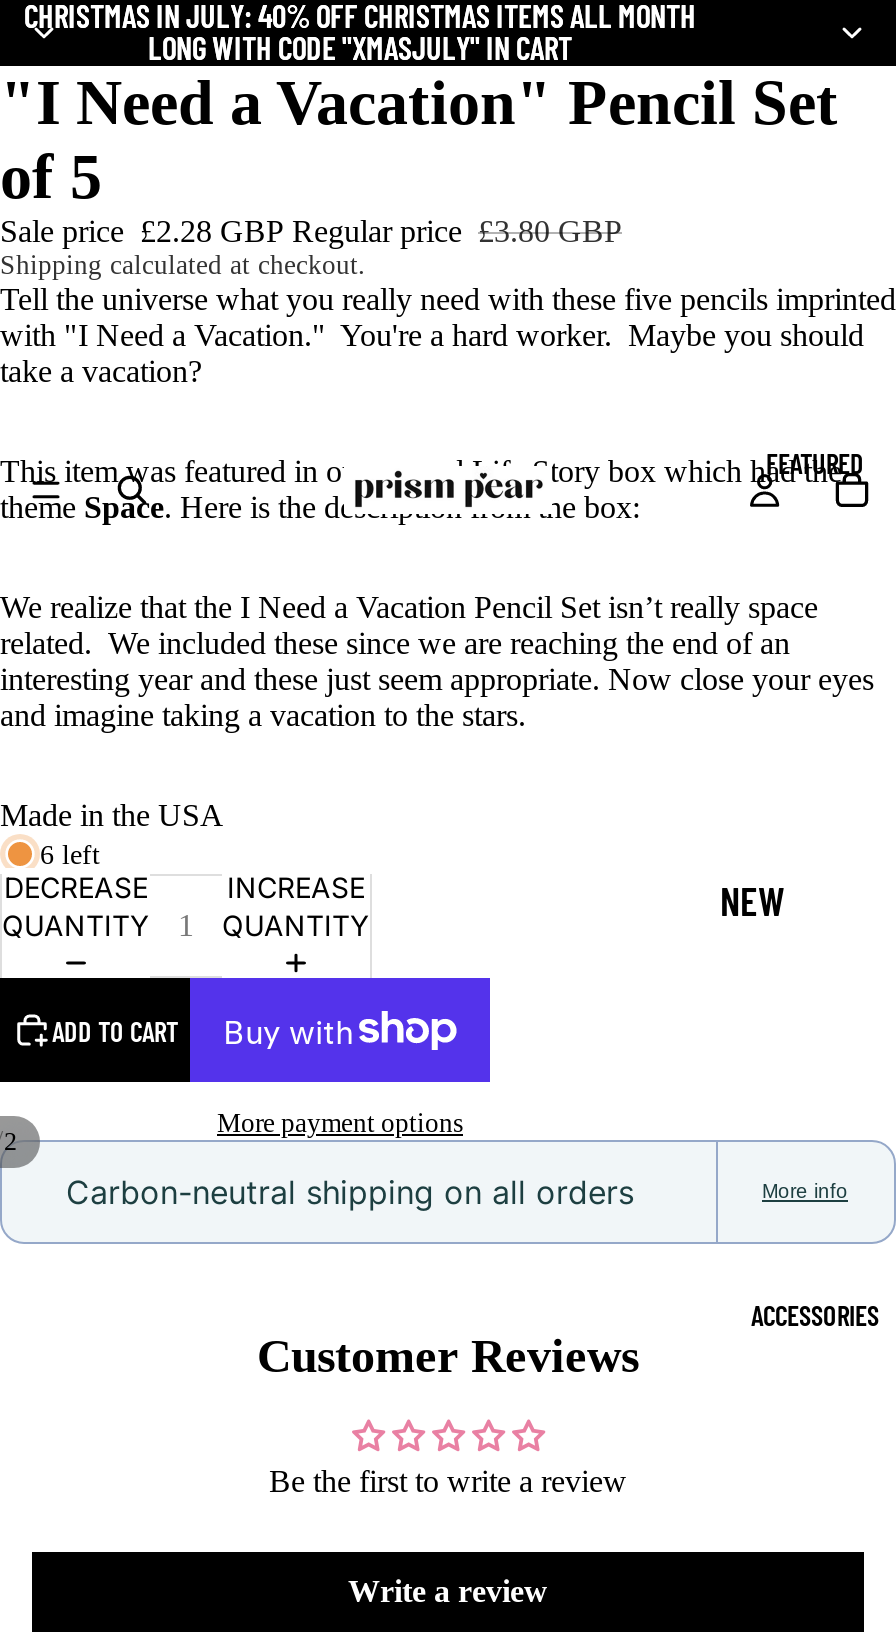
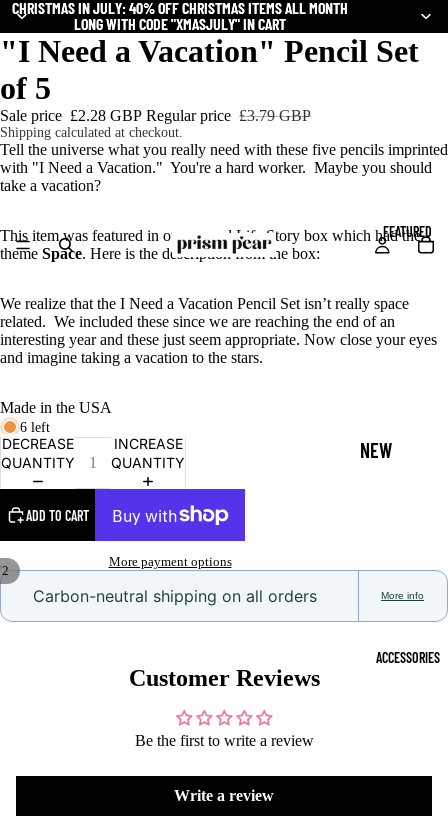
- Sale price £2.28 GBP Regular price £3.80 GBP
+ Sale price £2.28 GBP Regular price £3.79 GBP
